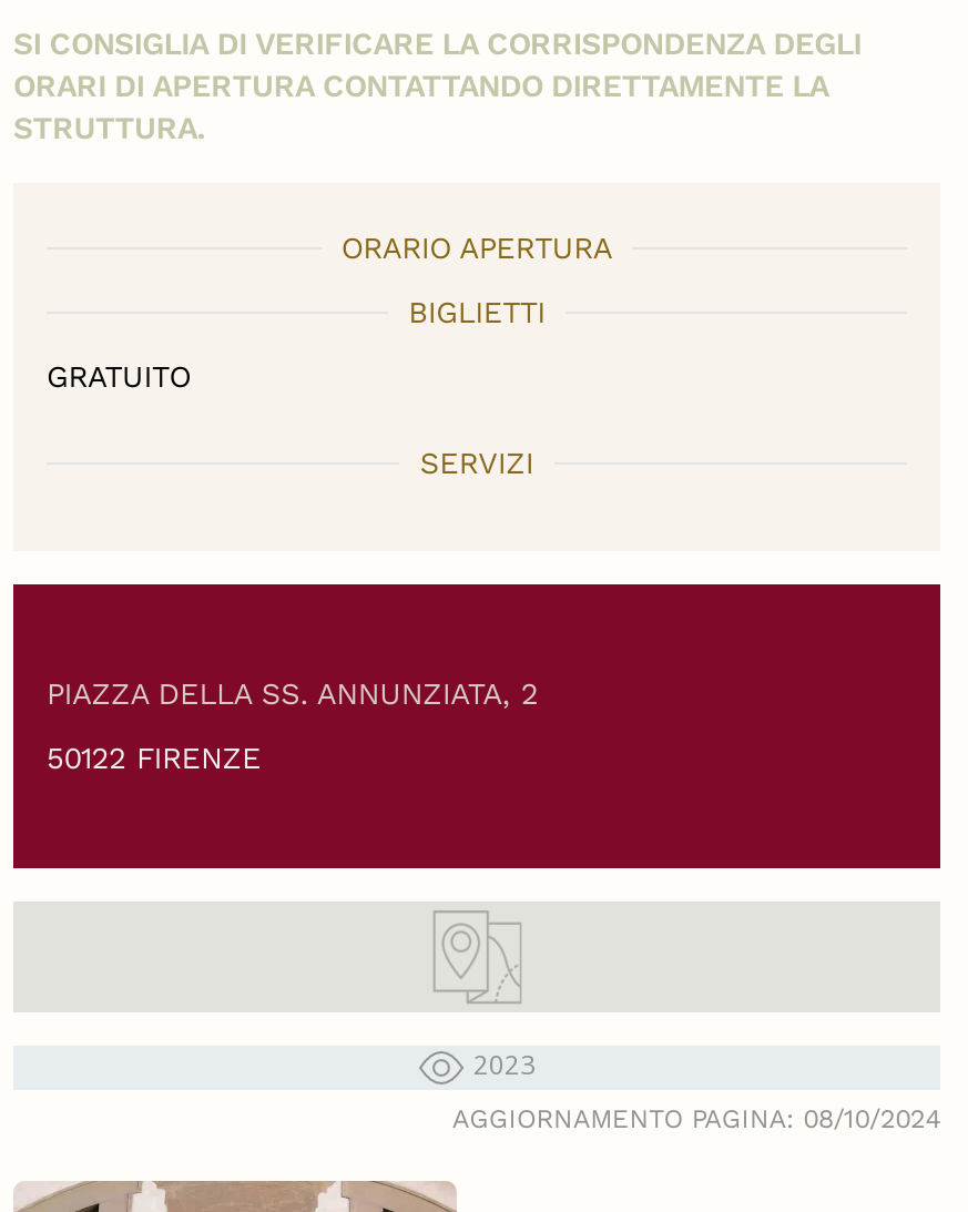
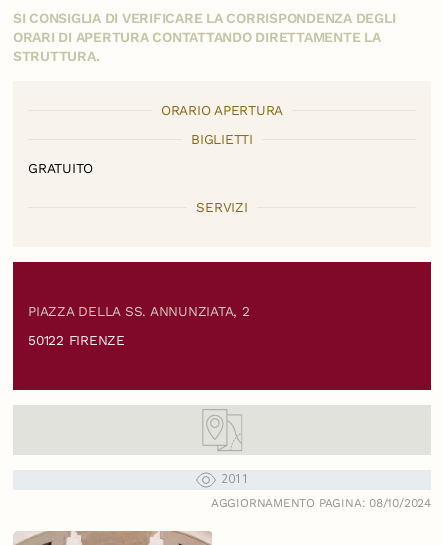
- 2023
+ 2011
